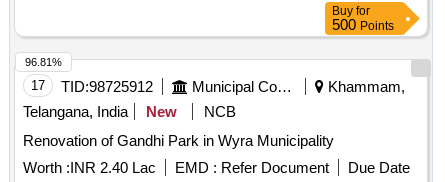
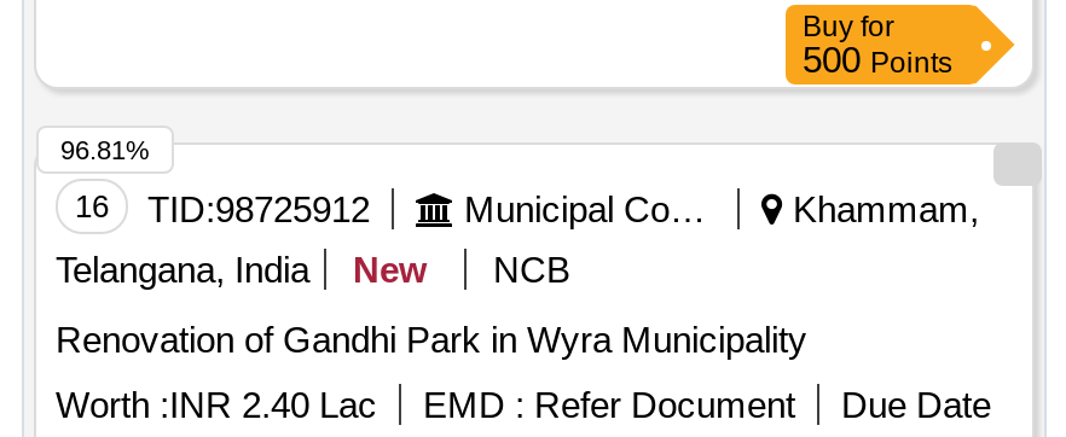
- 17 TID:98725912
+ 16 TID:98725912
